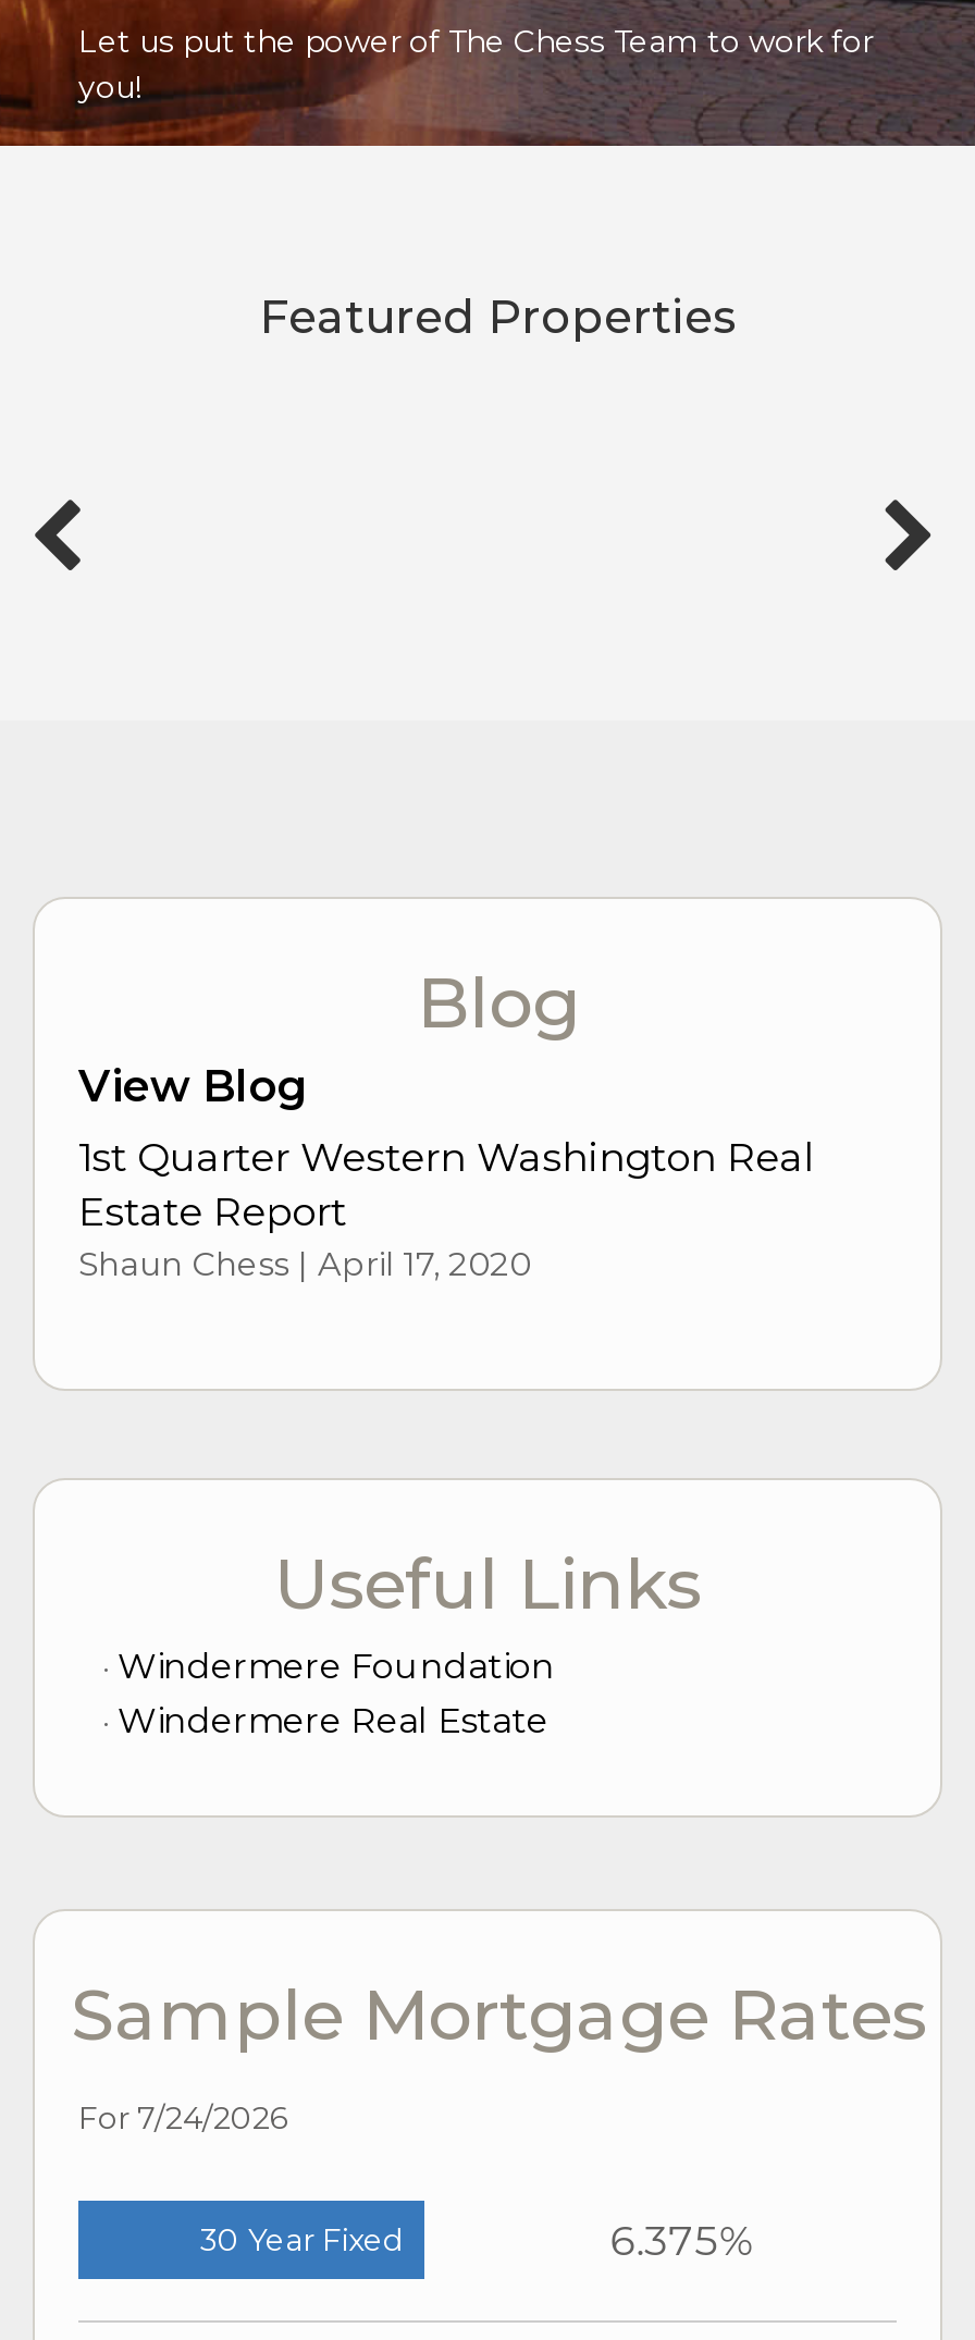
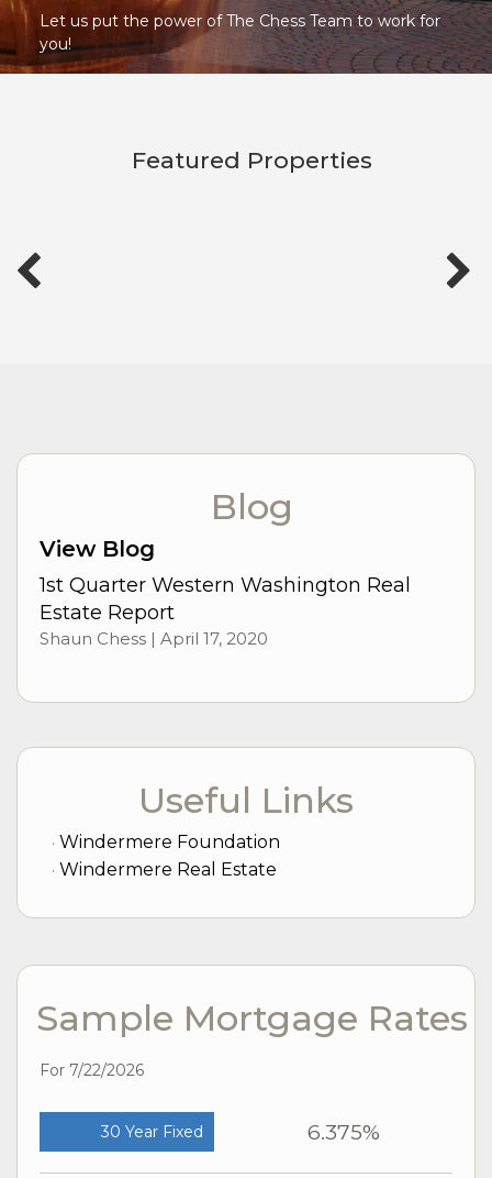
- For 7/24/2026
+ For 7/22/2026
